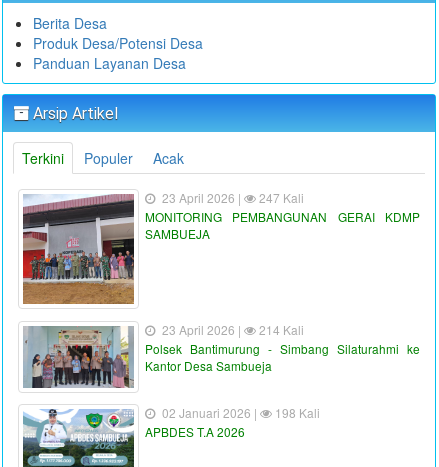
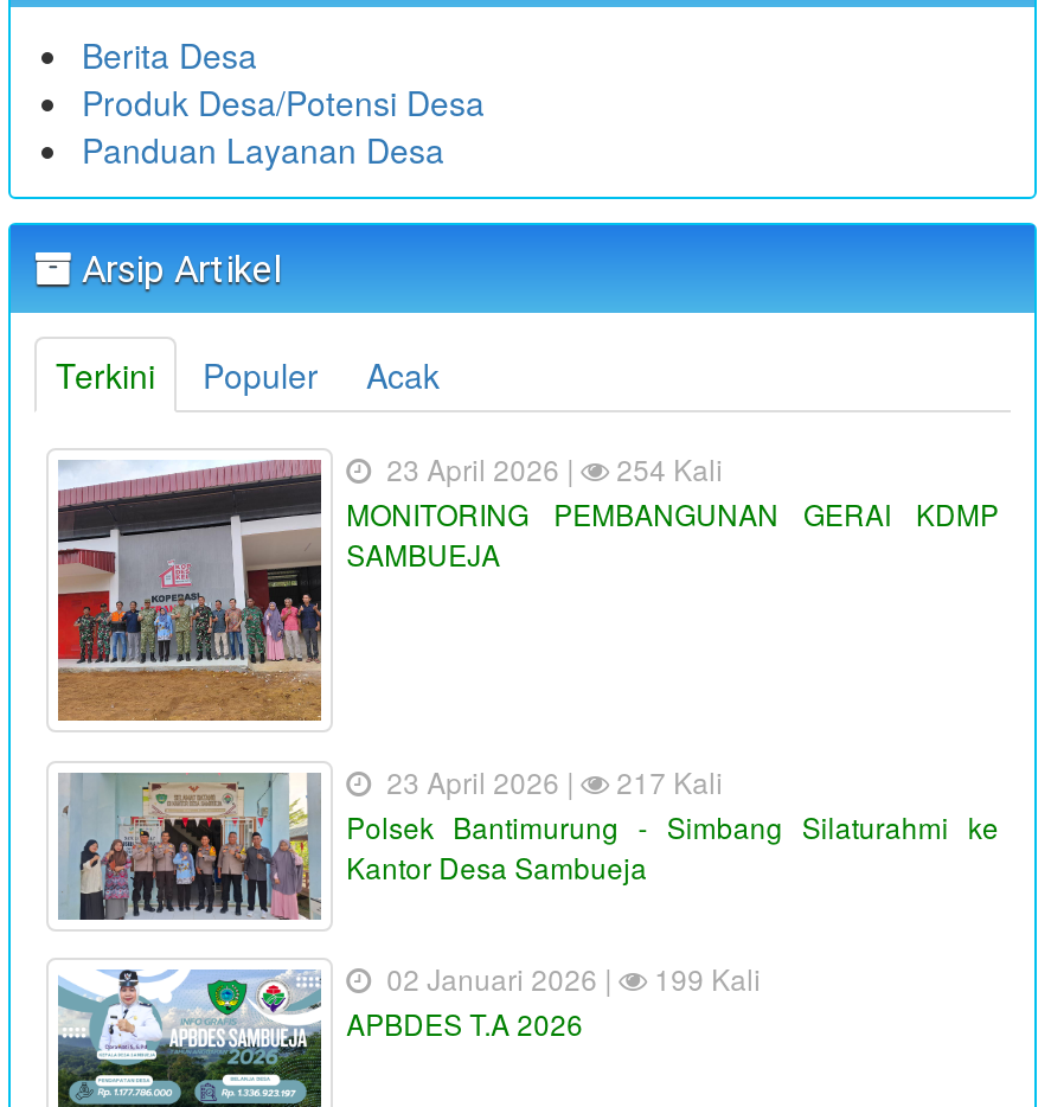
- 247 Kali
+ 254 Kali

- 214 Kali
+ 217 Kali

- 198 Kali
+ 199 Kali
